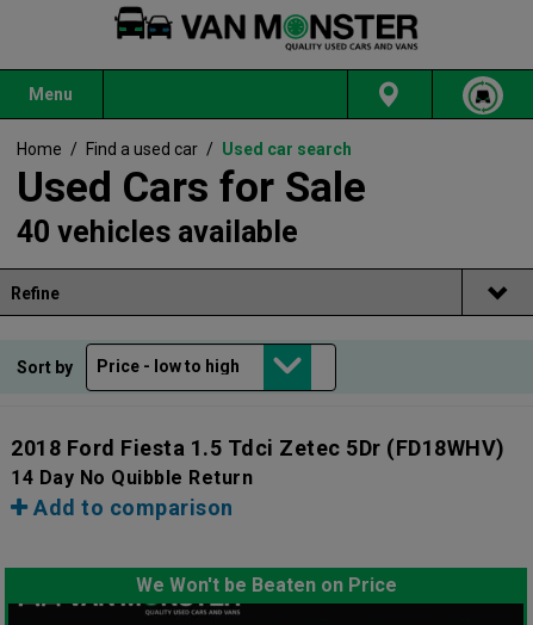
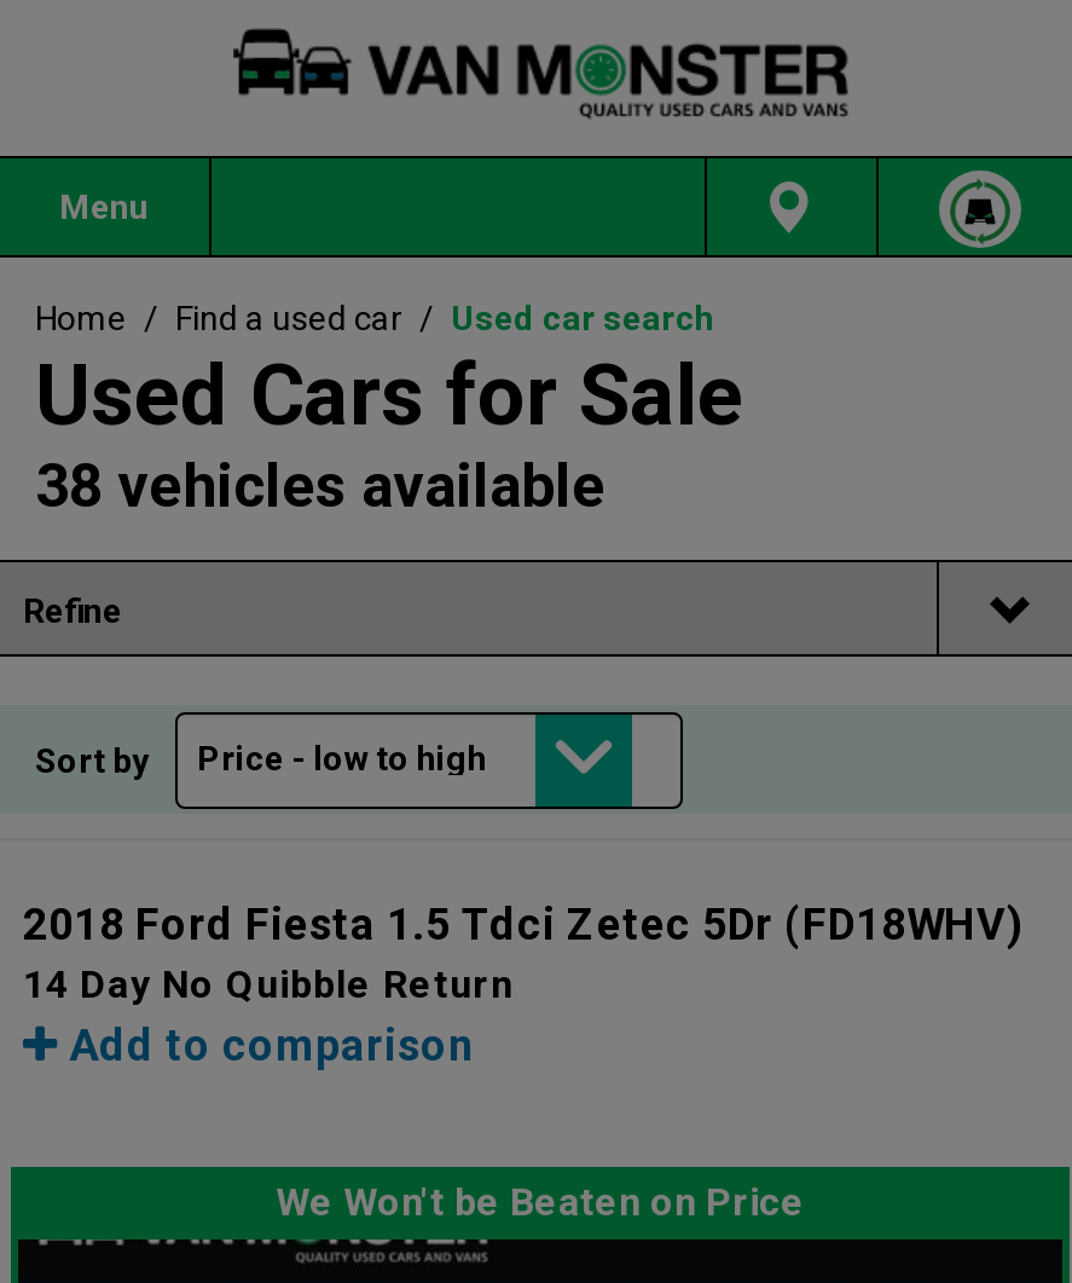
- 40 vehicles available
+ 38 vehicles available
